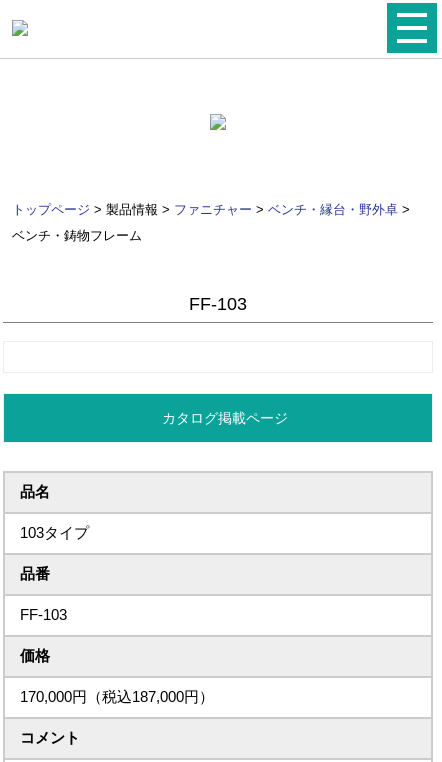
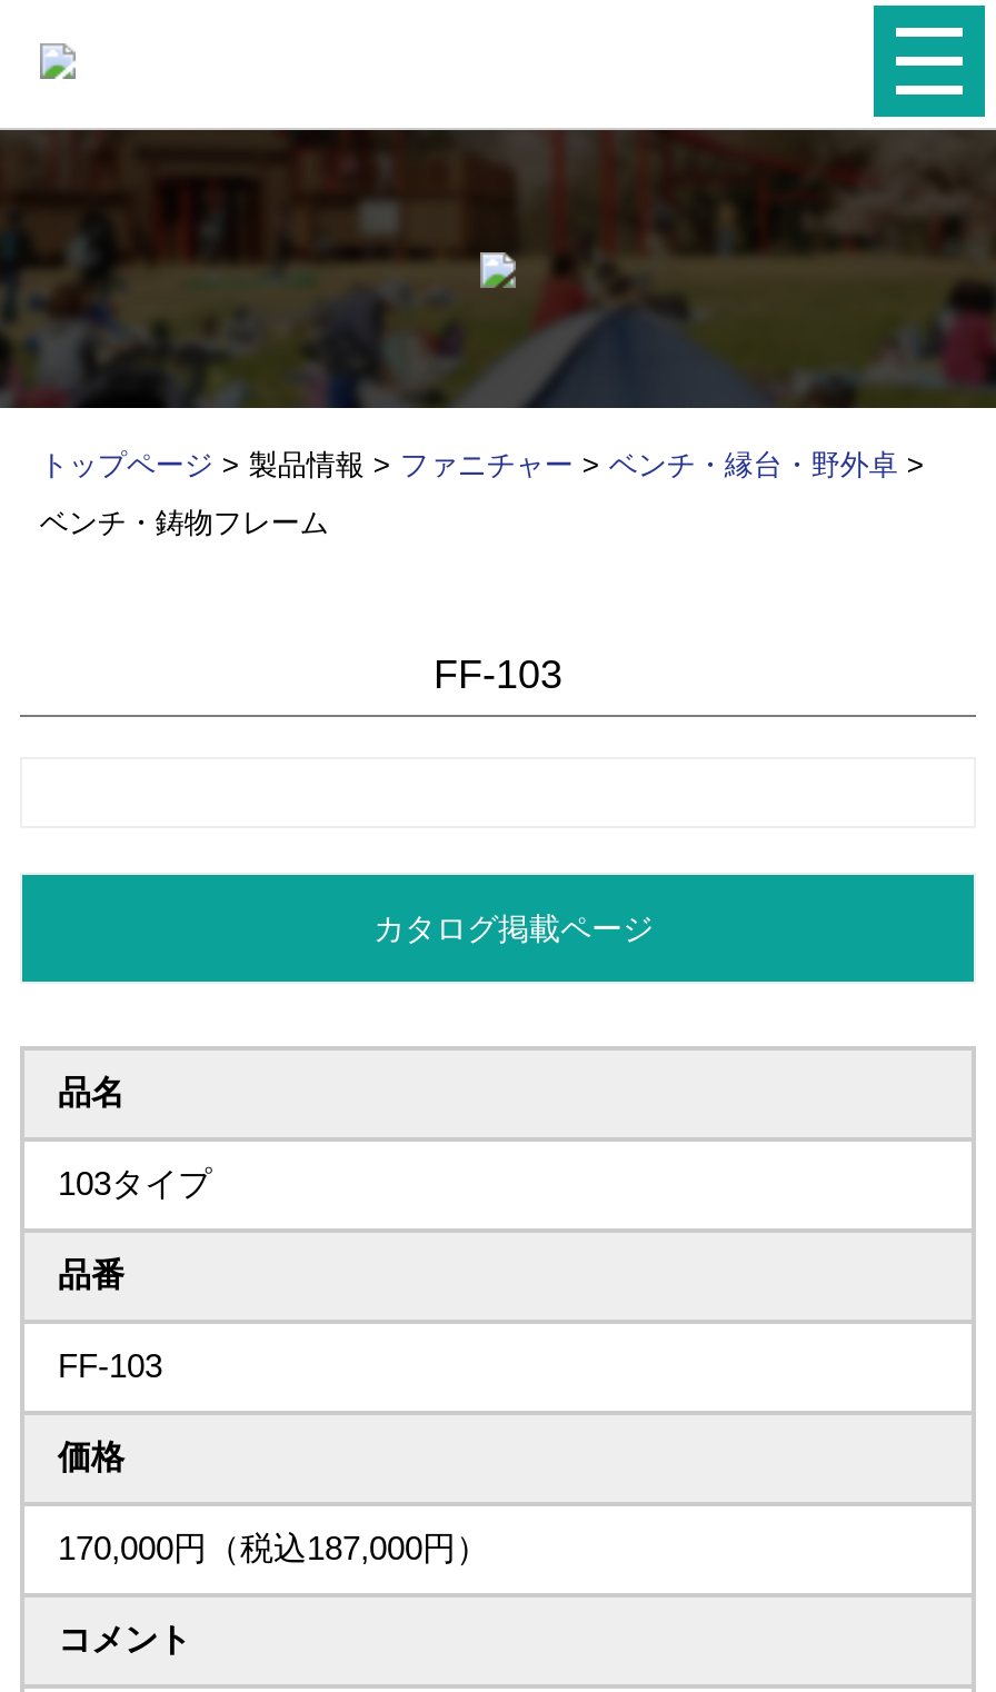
+ [image]
